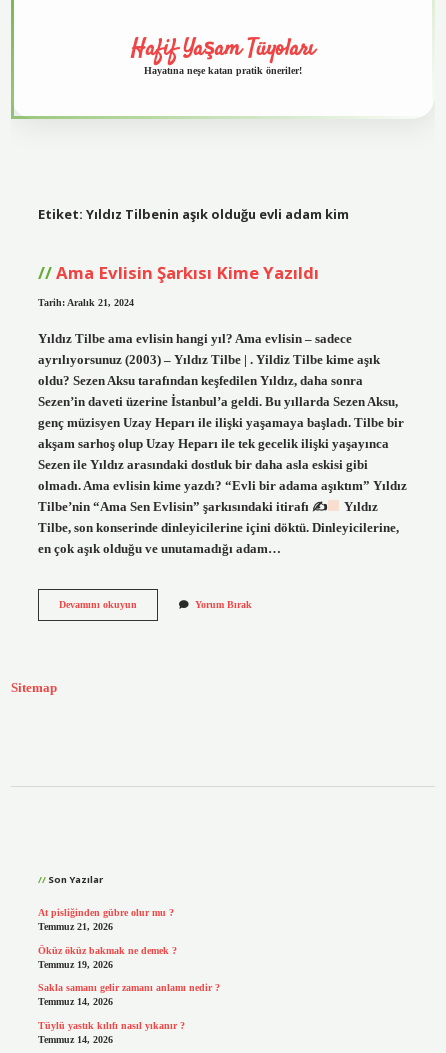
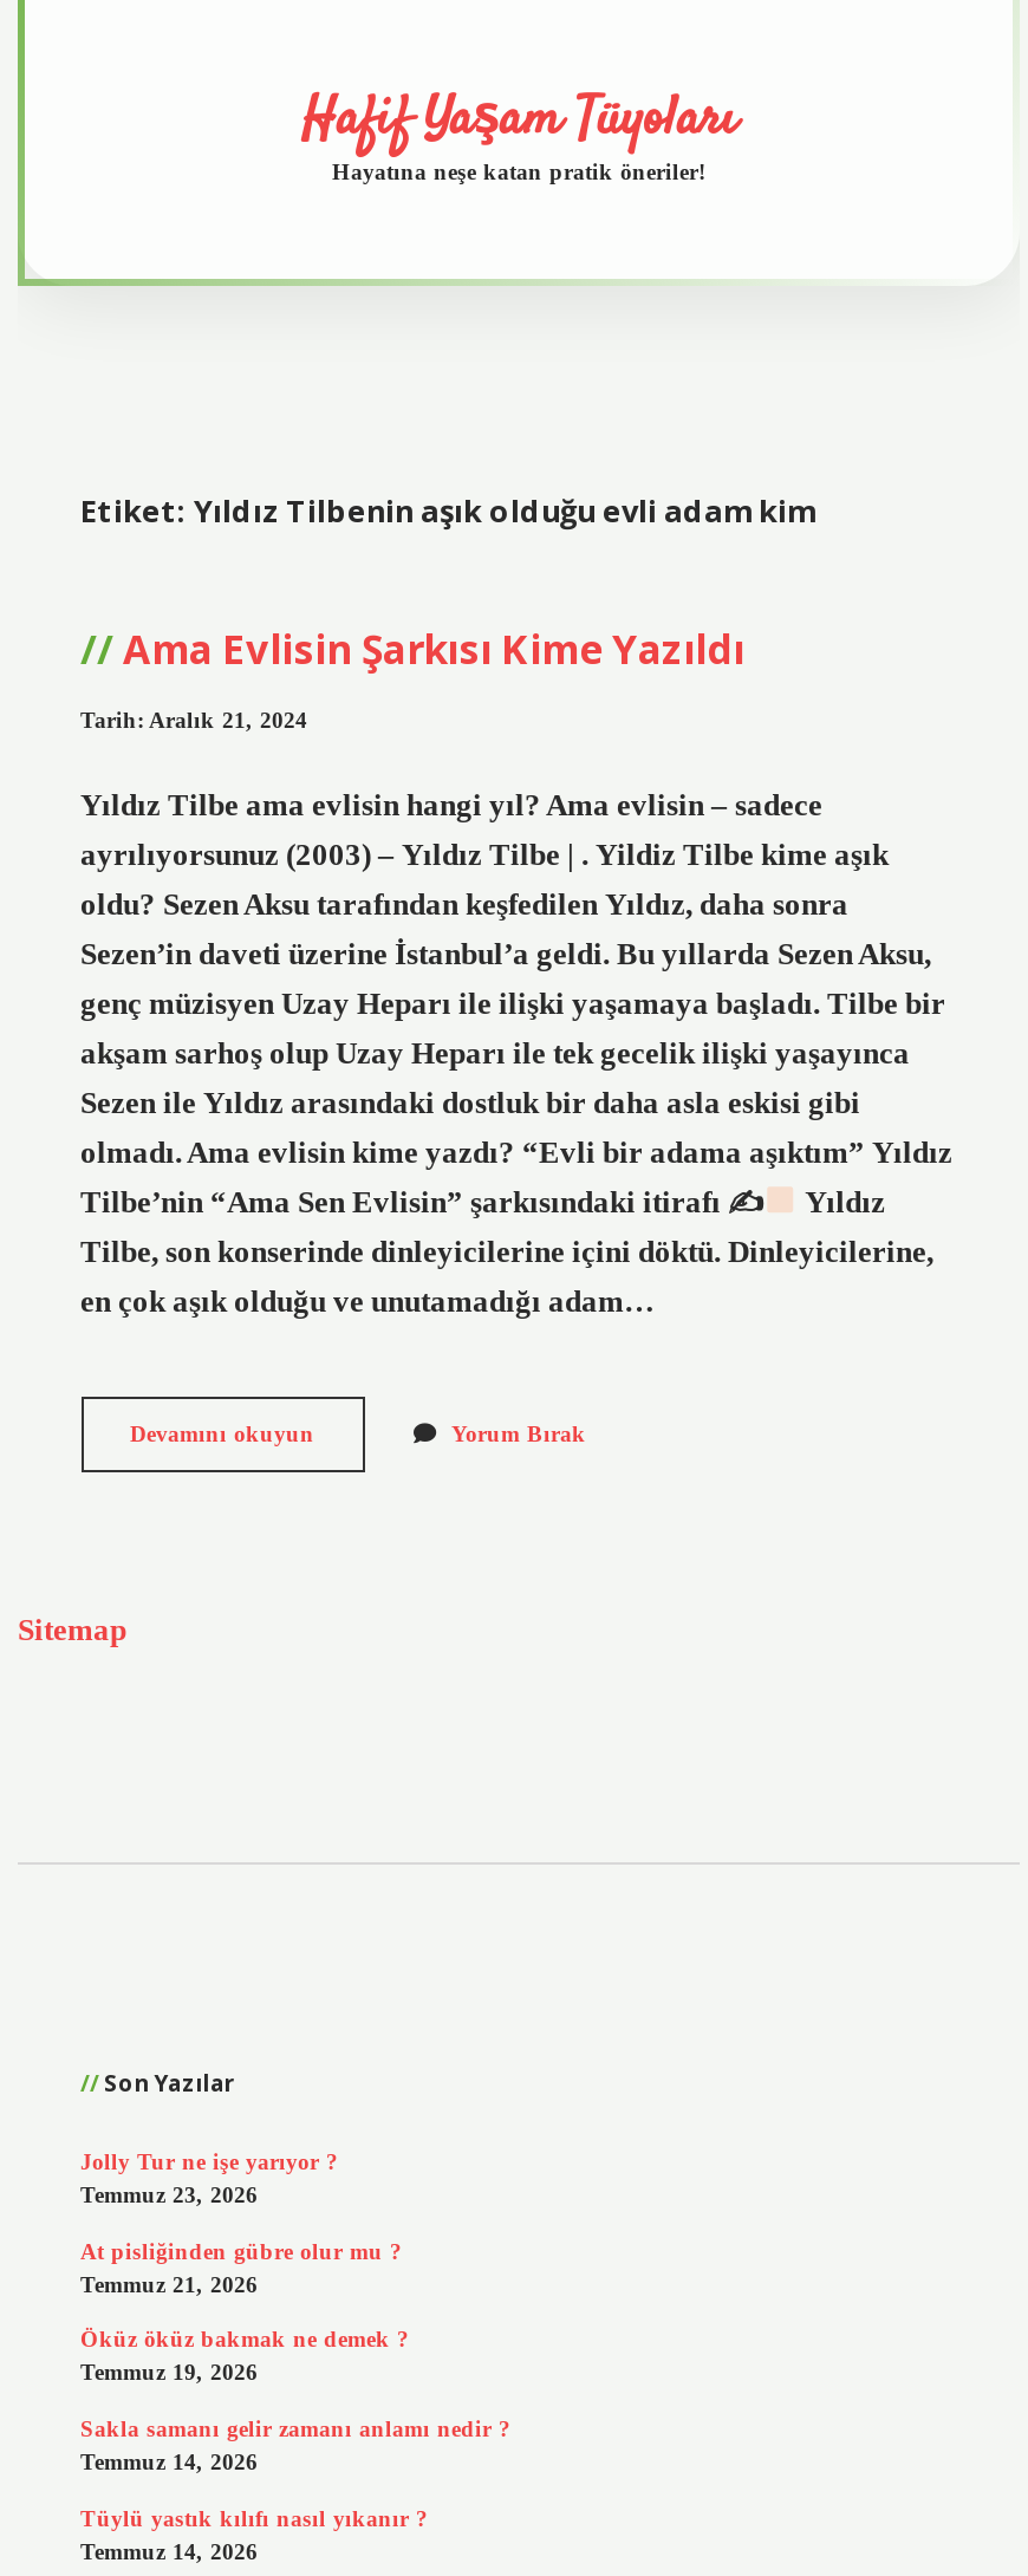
+ Jolly Tur ne işe yarıyor ?
+ Temmuz 23, 2026
